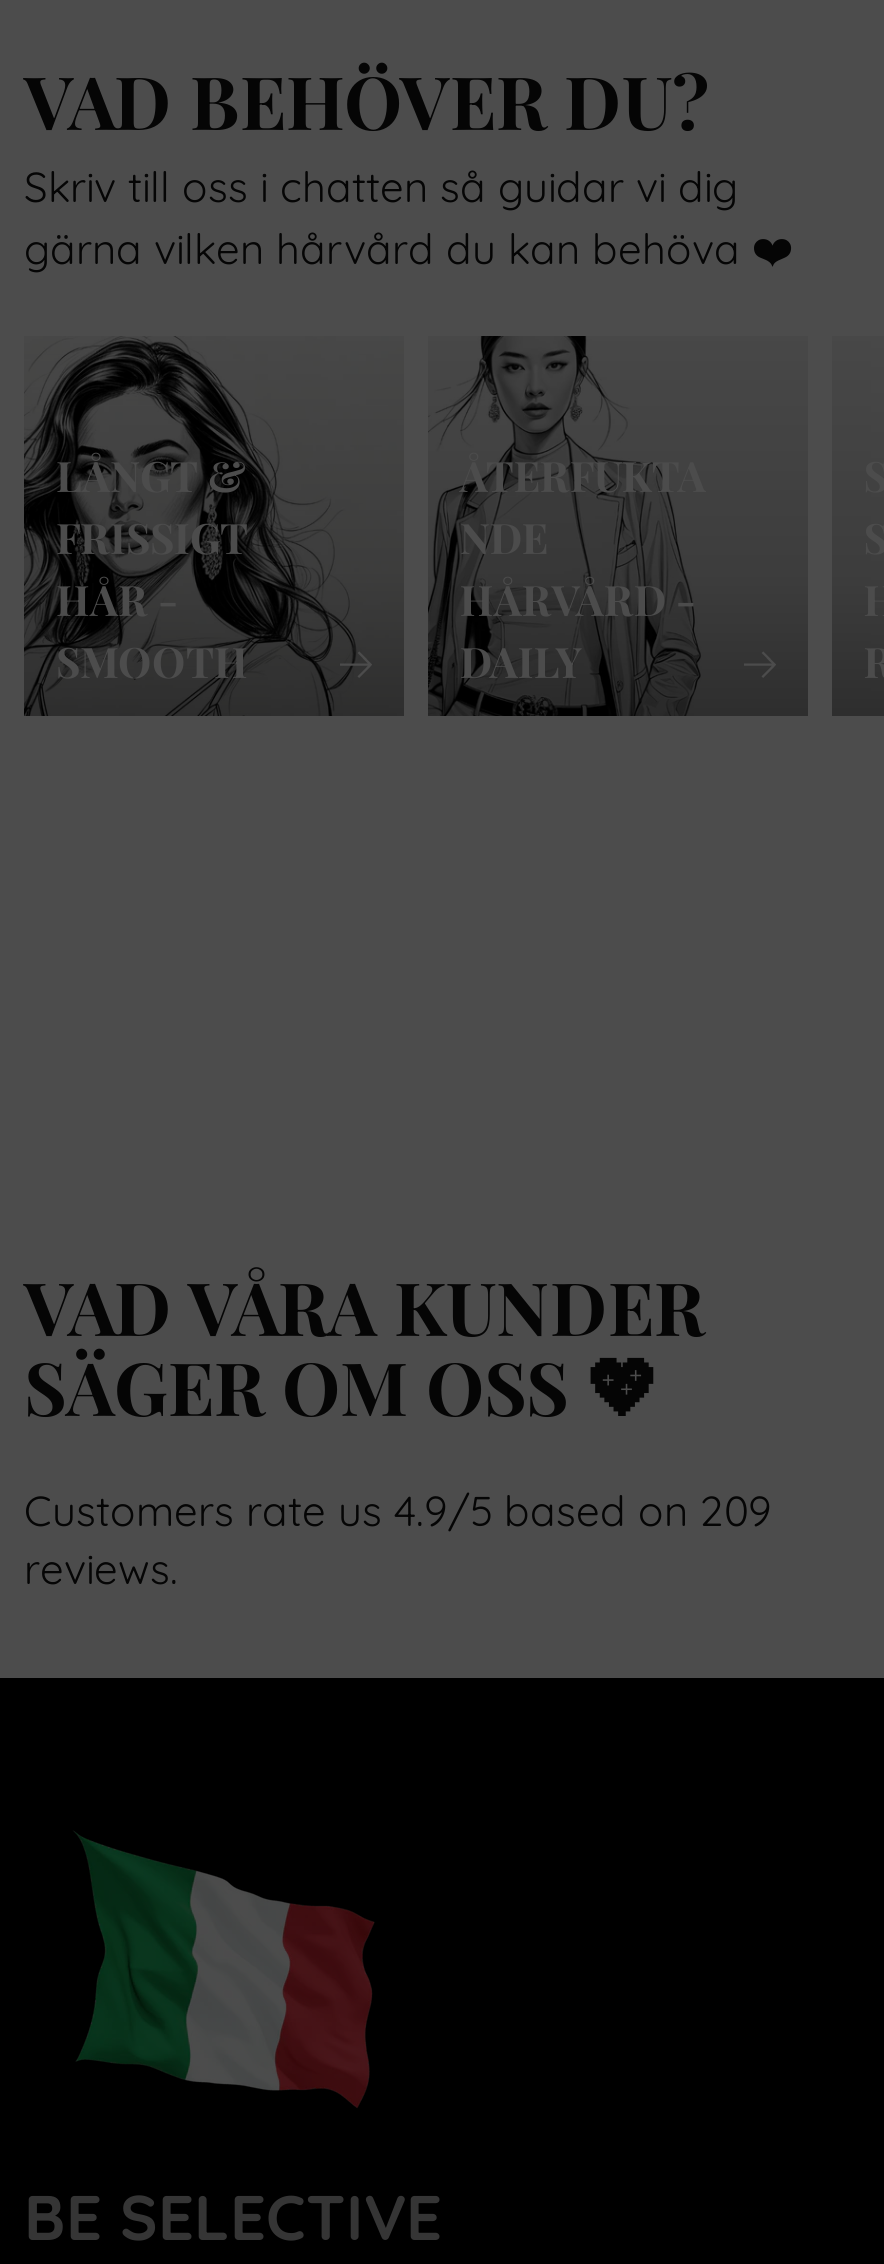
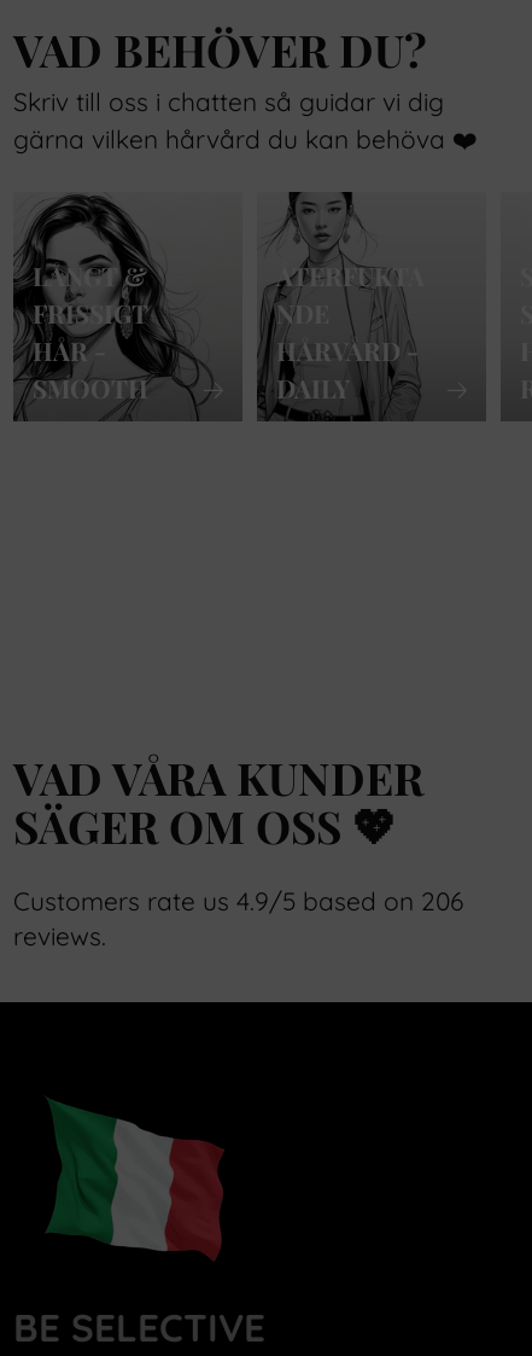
- Customers rate us 4.9/5 based on 209
+ Customers rate us 4.9/5 based on 206
